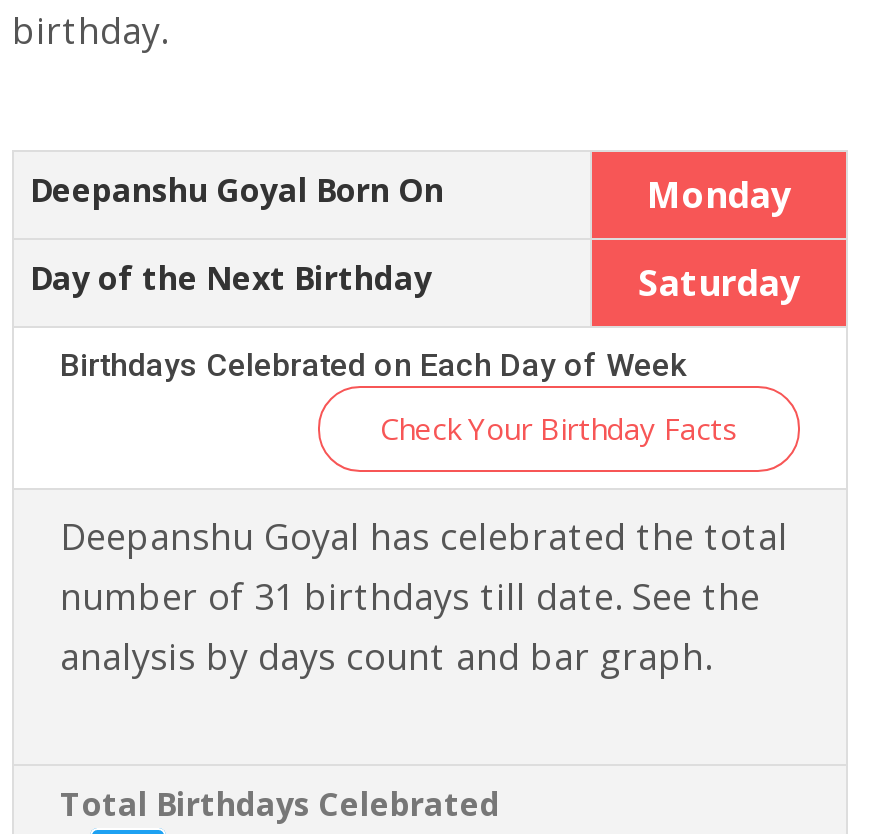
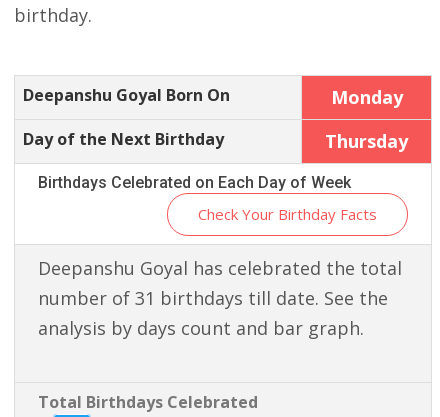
- Saturday
+ Thursday
